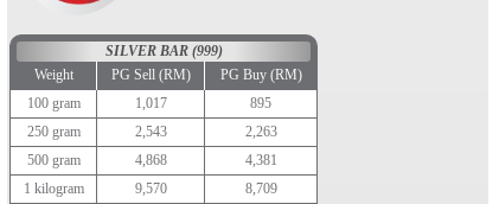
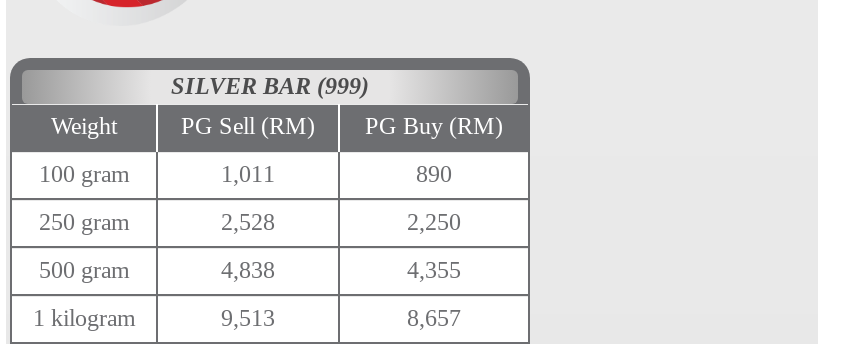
- 1,017
+ 1,011

- 895
+ 890

- 2,543
+ 2,528

- 2,263
+ 2,250

- 4,868
+ 4,838

- 4,381
+ 4,355

- 9,570
+ 9,513

- 8,709
+ 8,657
